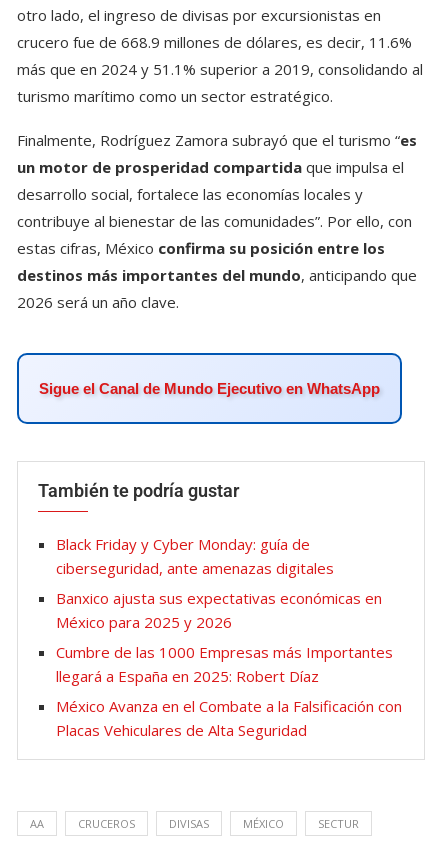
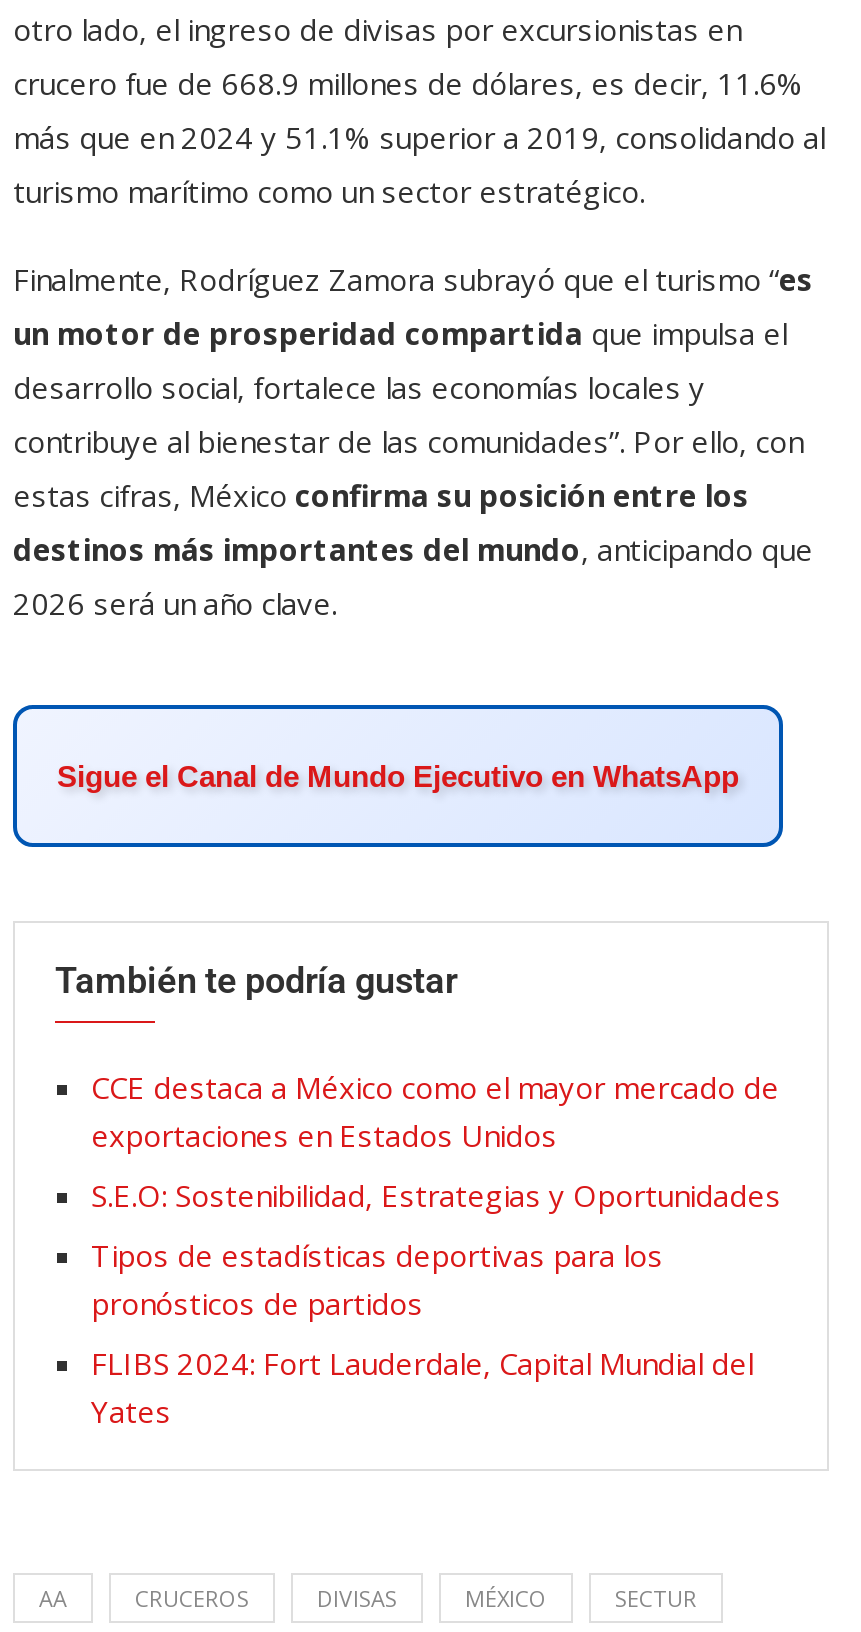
- Black Friday y Cyber Monday: guía de
- ciberseguridad, ante amenazas digitales
+ CCE destaca a México como el mayor mercado de
+ exportaciones en Estados Unidos

- Banxico ajusta sus expectativas económicas en
- México para 2025 y 2026
+ S.E.O: Sostenibilidad, Estrategias y Oportunidades

- Cumbre de las 1000 Empresas más Importantes
- llegará a España en 2025: Robert Díaz
+ Tipos de estadísticas deportivas para los
+ pronósticos de partidos

- México Avanza en el Combate a la Falsificación con
- Placas Vehiculares de Alta Seguridad
+ FLIBS 2024: Fort Lauderdale, Capital Mundial del
+ Yates
